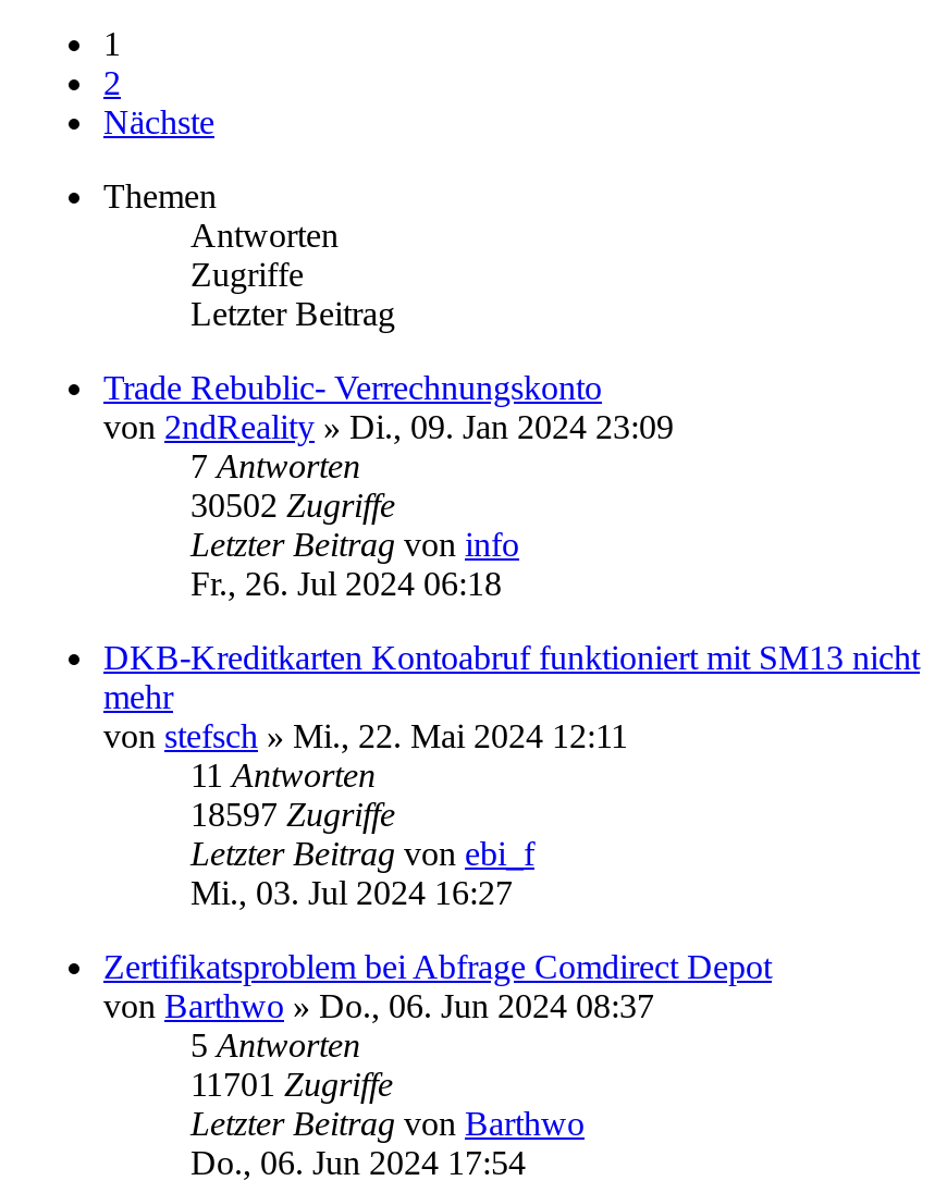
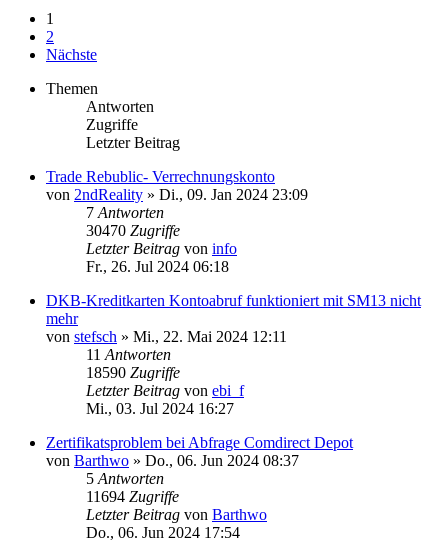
- 30502 Zugriffe
+ 30470 Zugriffe

- 18597 Zugriffe
+ 18590 Zugriffe

- 11701 Zugriffe
+ 11694 Zugriffe
